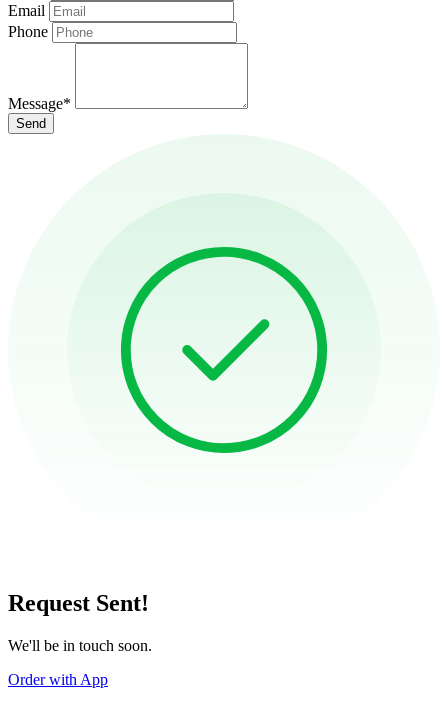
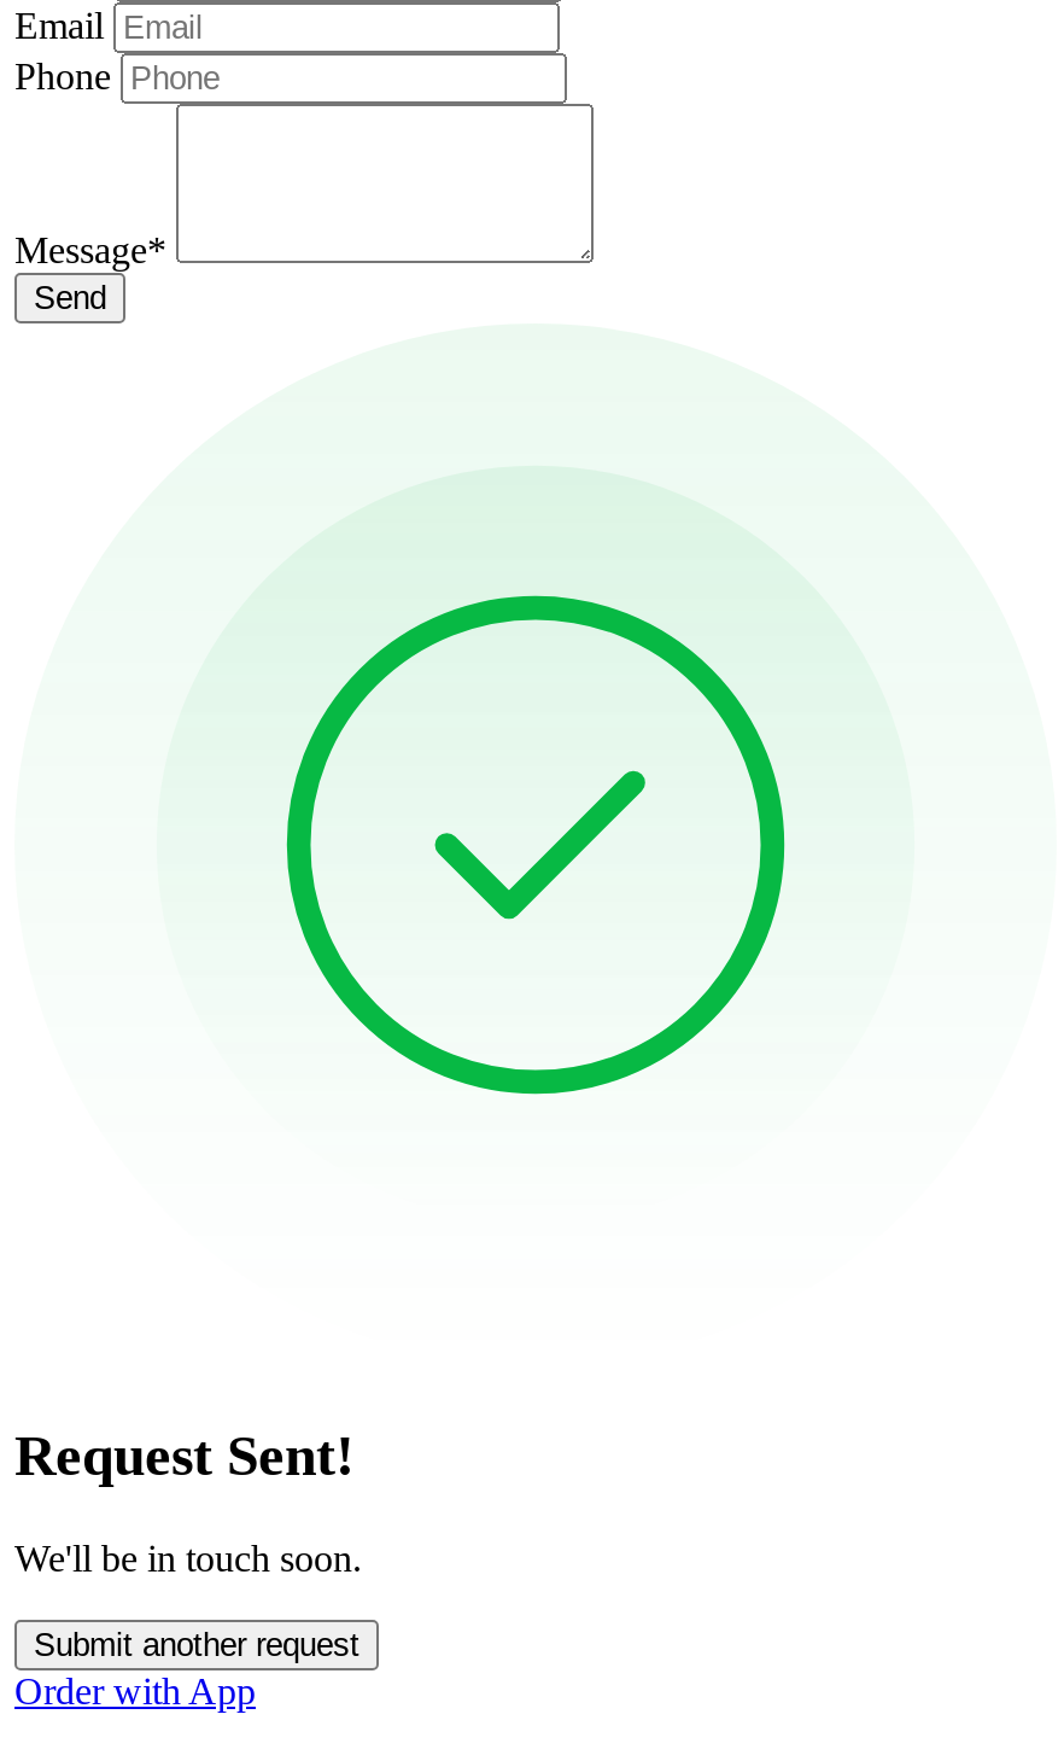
+ Submit another request
